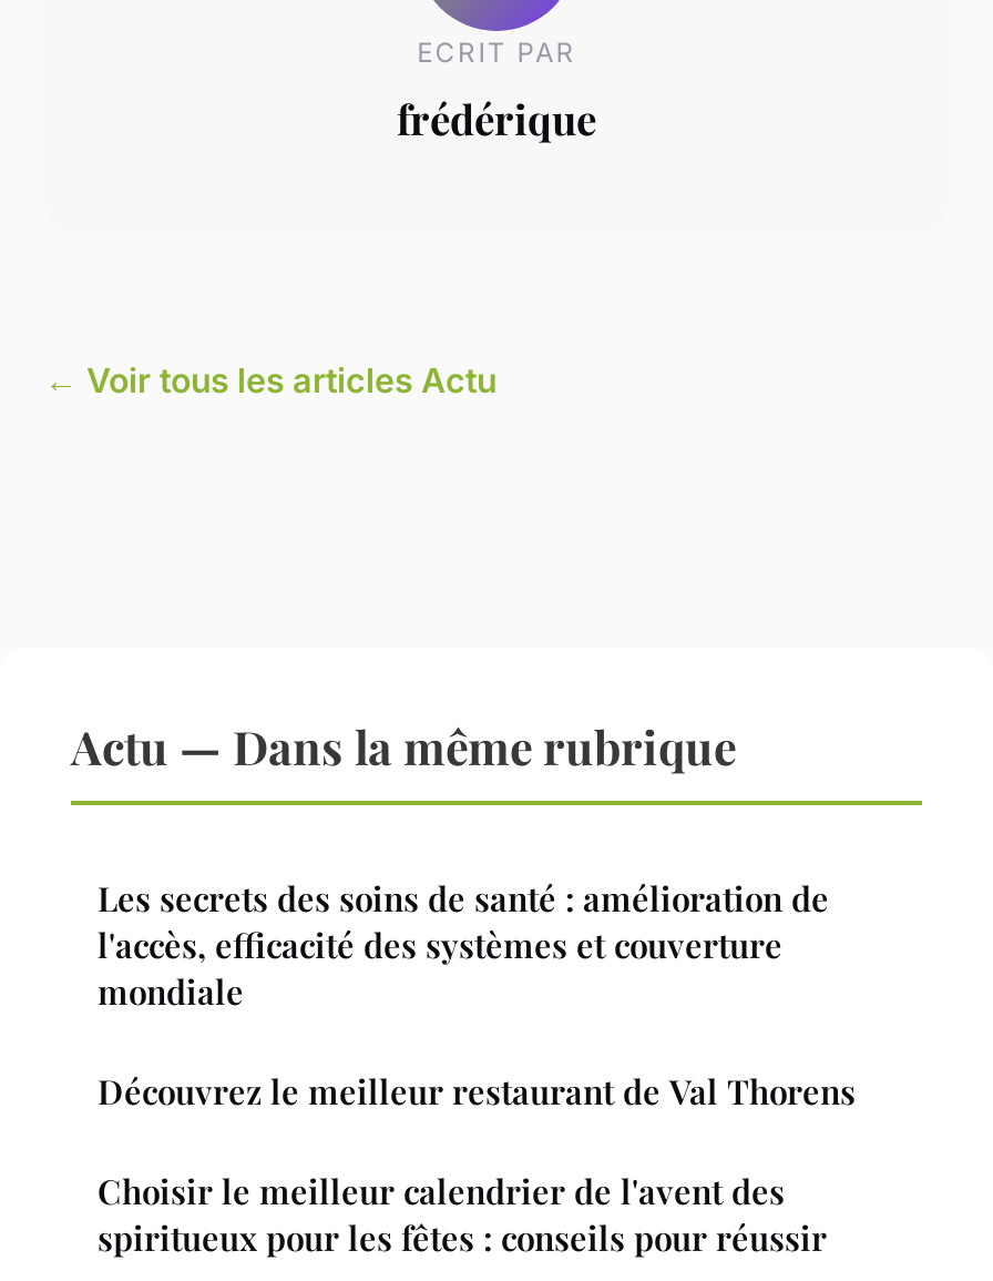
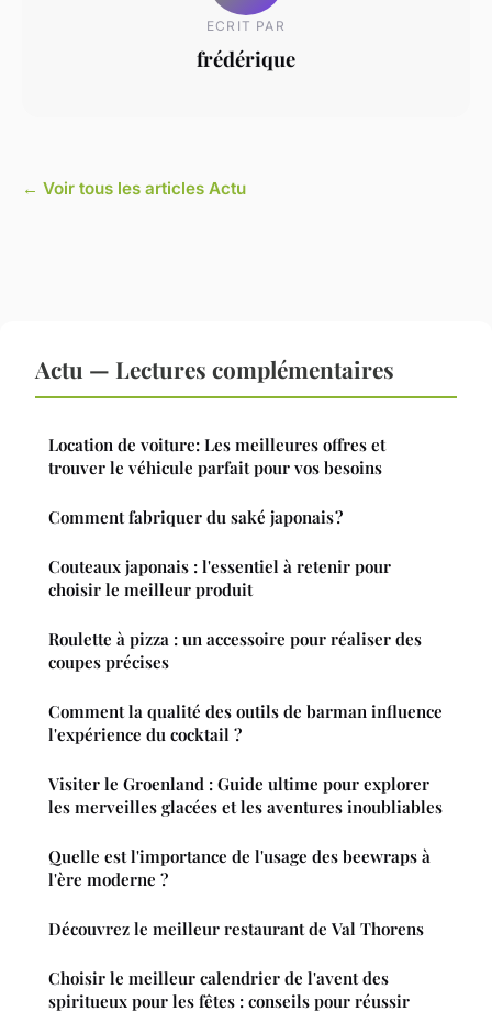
- Actu — Dans la même rubrique
- Les secrets des soins de santé : amélioration de
- l'accès, efficacité des systèmes et couverture
- mondiale
+ Actu — Lectures complémentaires
+ Location de voiture: Les meilleures offres et
+ trouver le véhicule parfait pour vos besoins
+ Comment fabriquer du saké japonais ?
+ Couteaux japonais : l'essentiel à retenir pour
+ choisir le meilleur produit
+ Roulette à pizza : un accessoire pour réaliser des
+ coupes précises
+ Comment la qualité des outils de barman influence
+ l'expérience du cocktail ?
+ Visiter le Groenland : Guide ultime pour explorer
+ les merveilles glacées et les aventures inoubliables
+ Quelle est l'importance de l'usage des beewraps à
+ l'ère moderne ?
